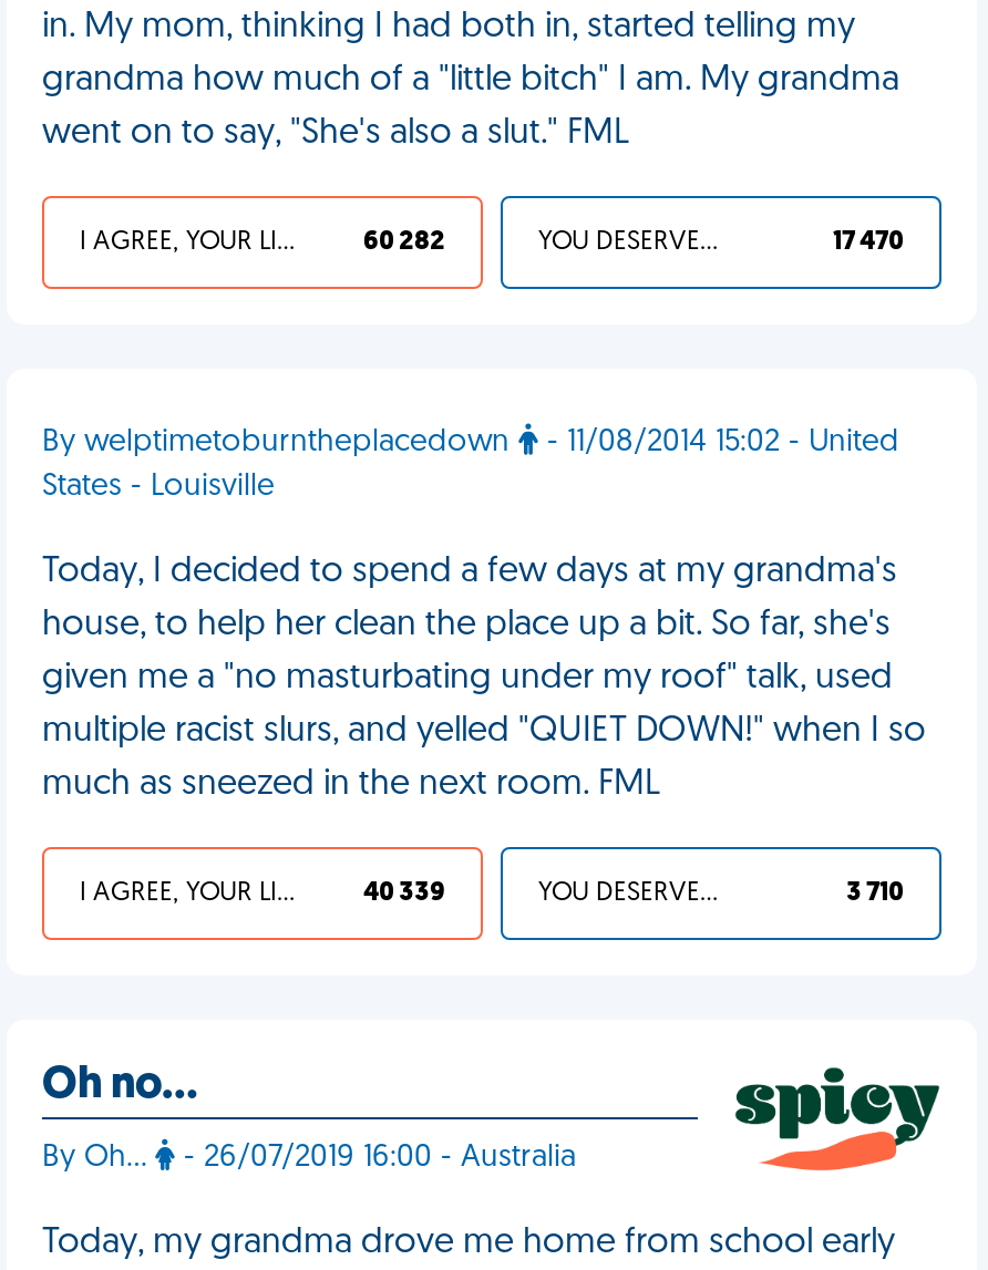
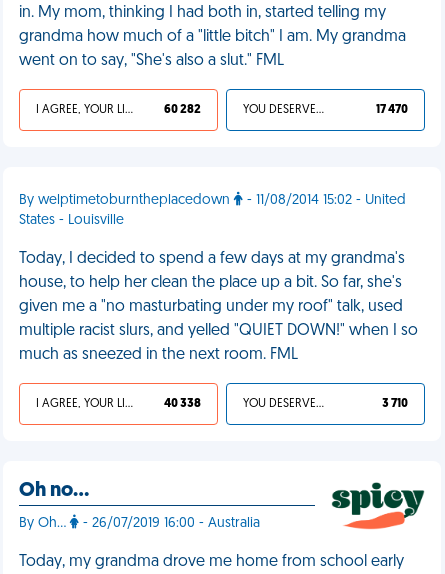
- 40 339
+ 40 338
